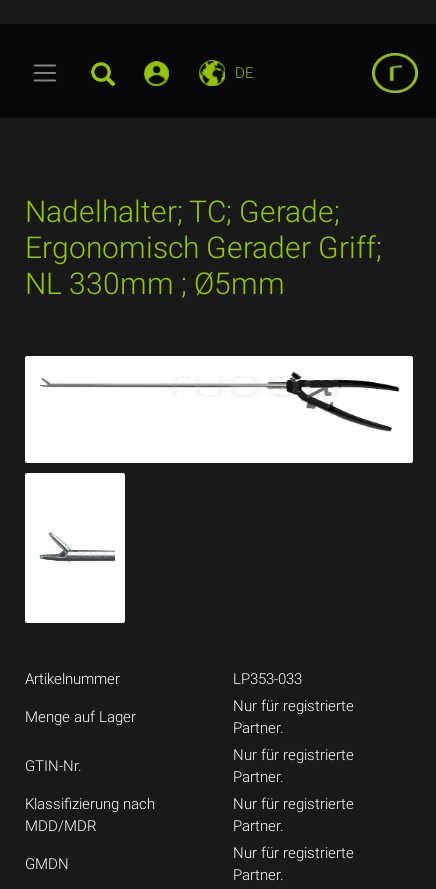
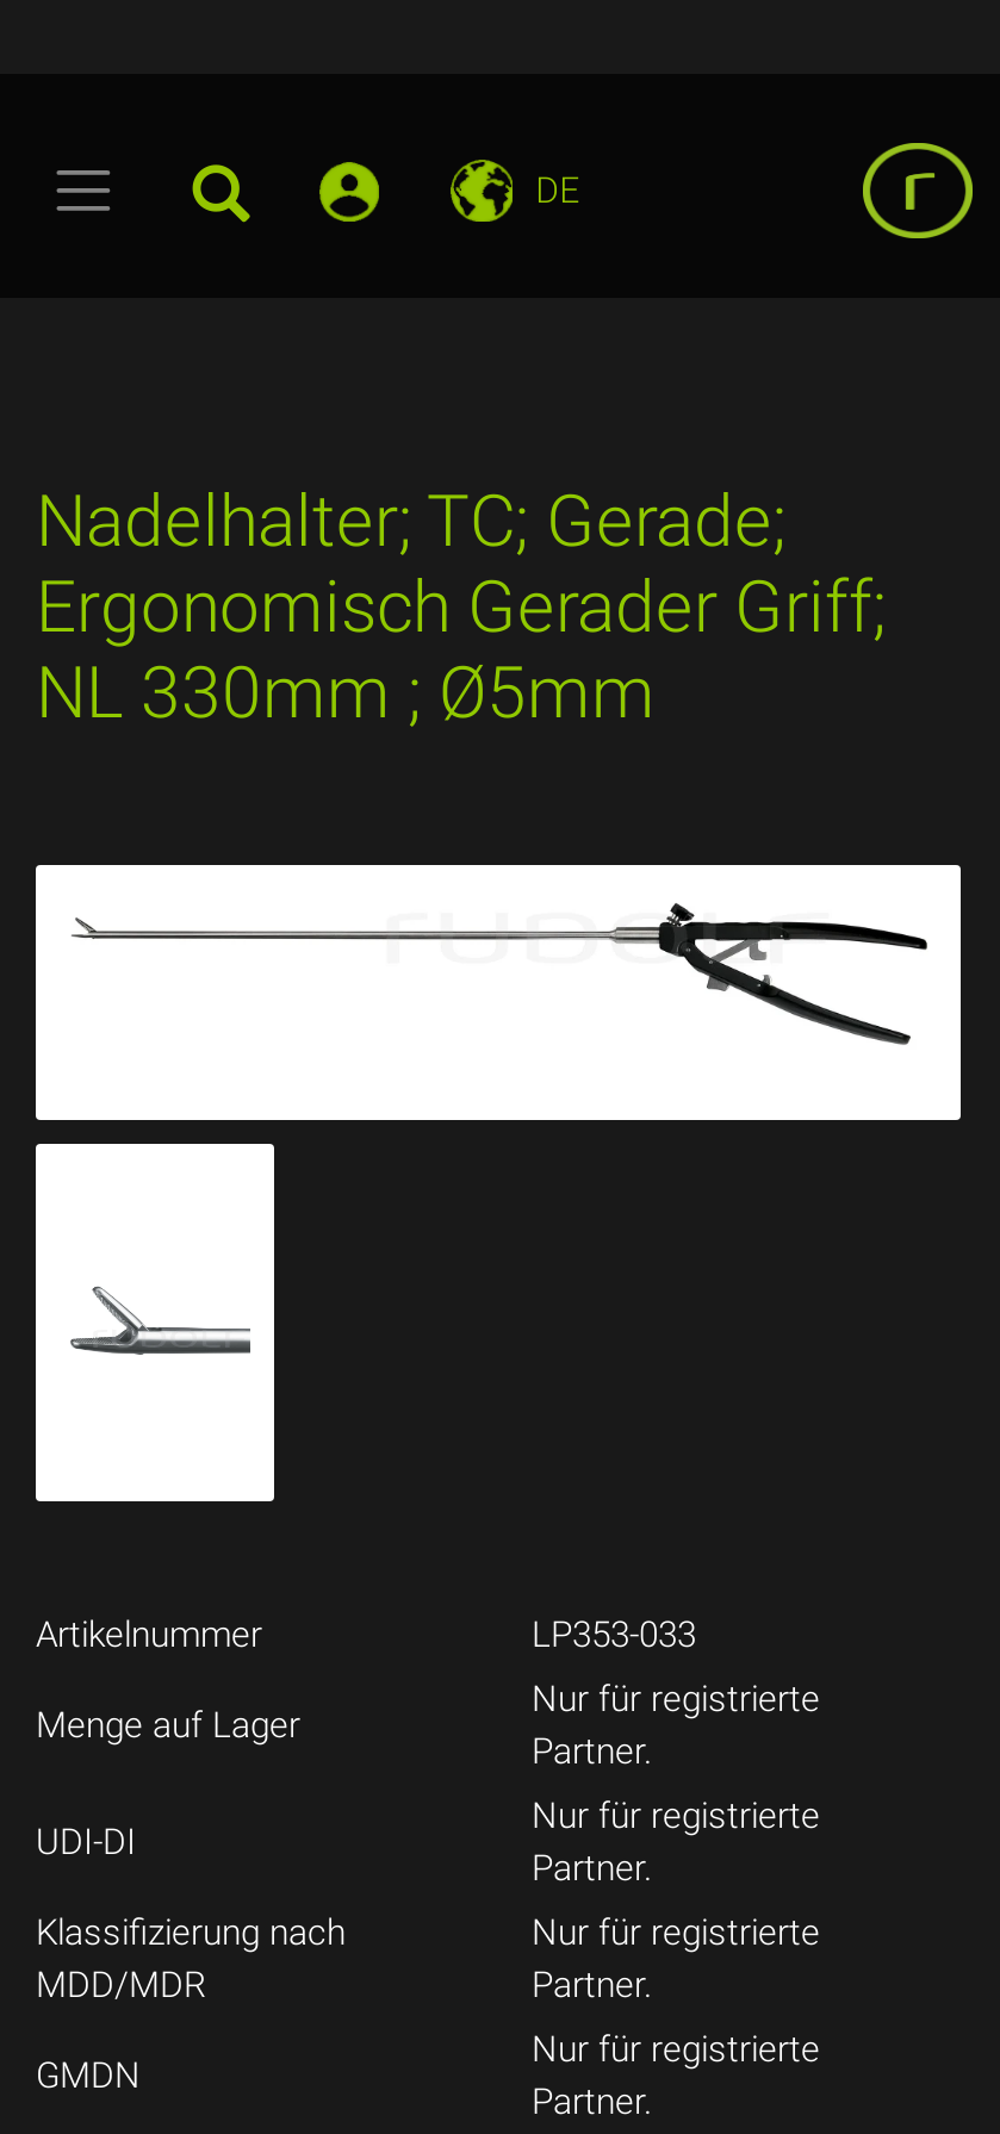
- GTIN-Nr.
+ UDI-DI
